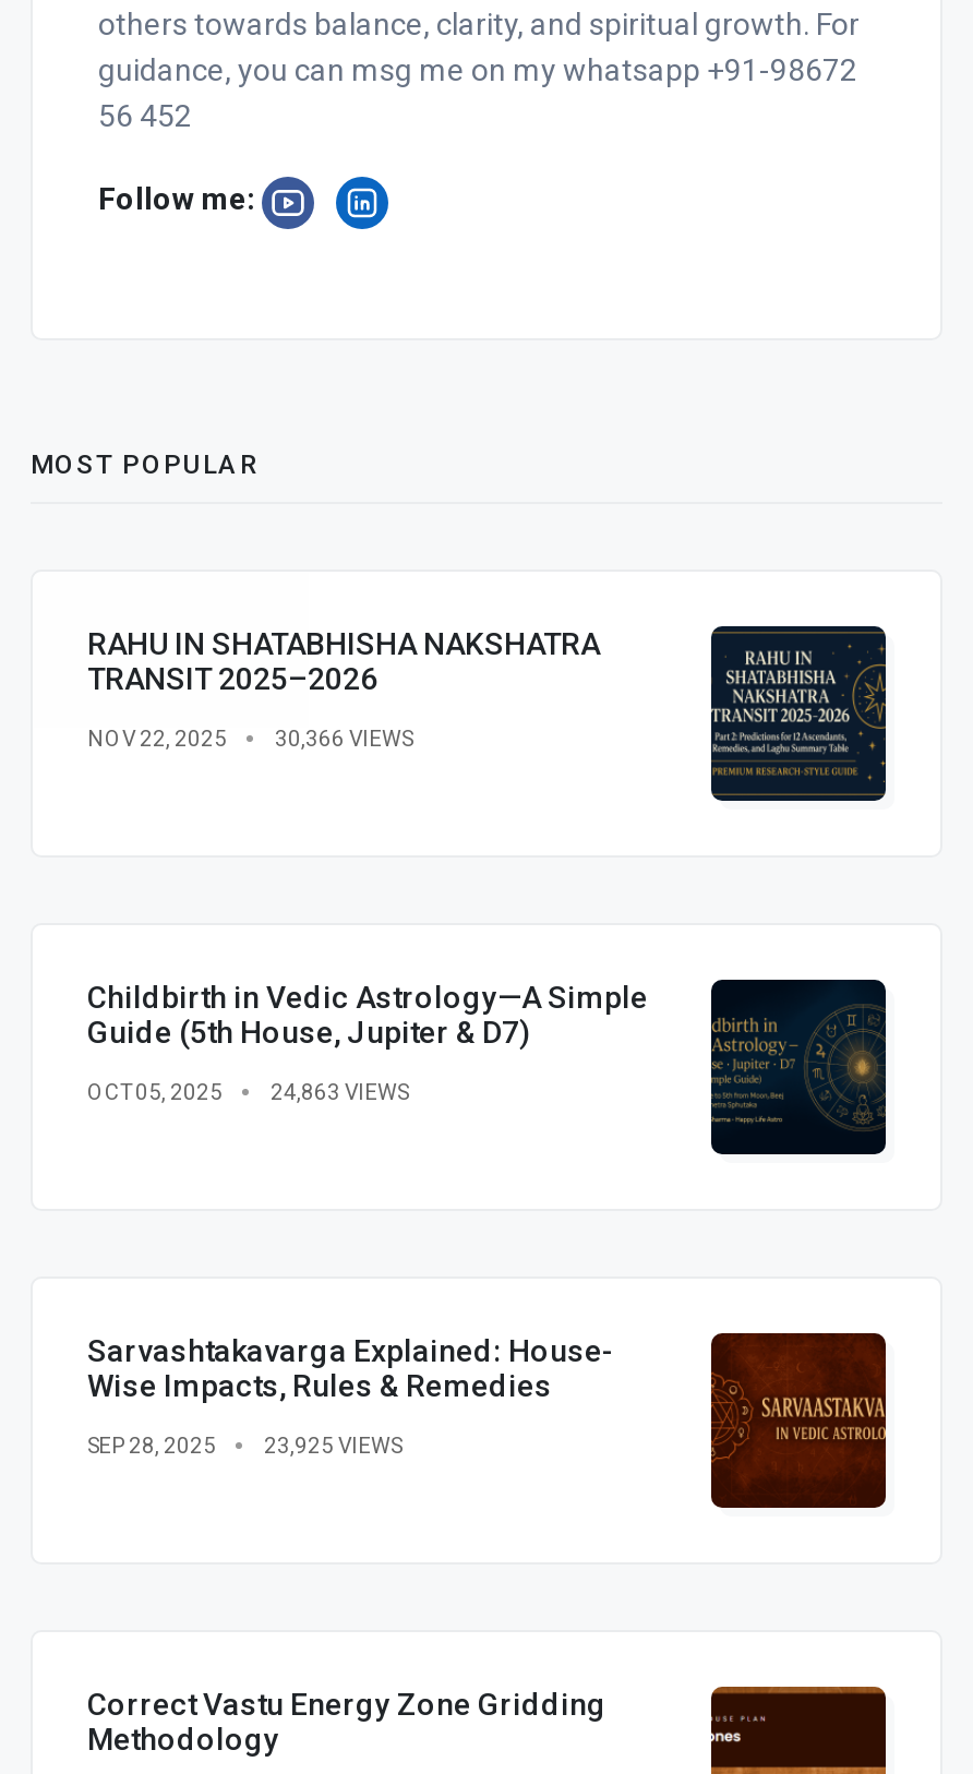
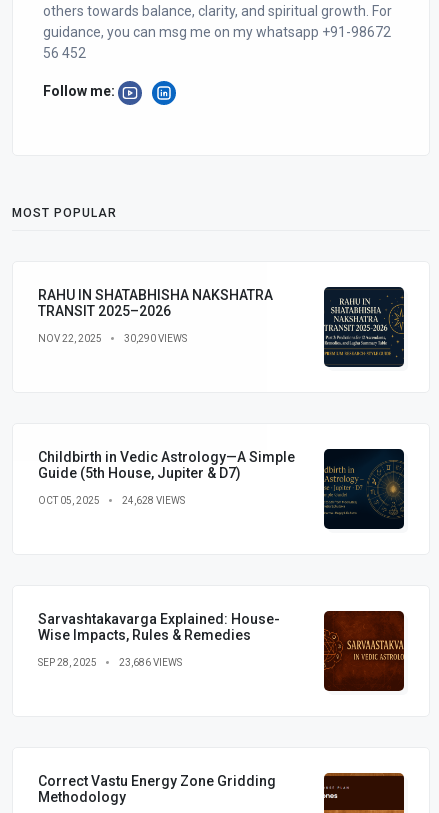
- NOV 22, 2025 30,366 VIEWS
+ NOV 22, 2025 30,290 VIEWS

- OCT 05, 2025 24,863 VIEWS
+ OCT 05, 2025 24,628 VIEWS

- SEP 28, 2025 23,925 VIEWS
+ SEP 28, 2025 23,686 VIEWS
